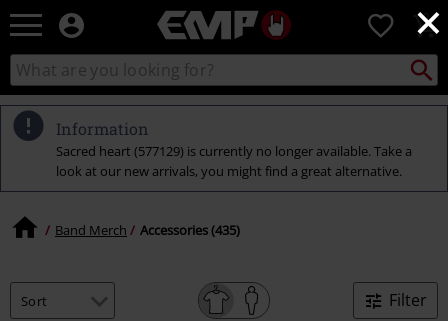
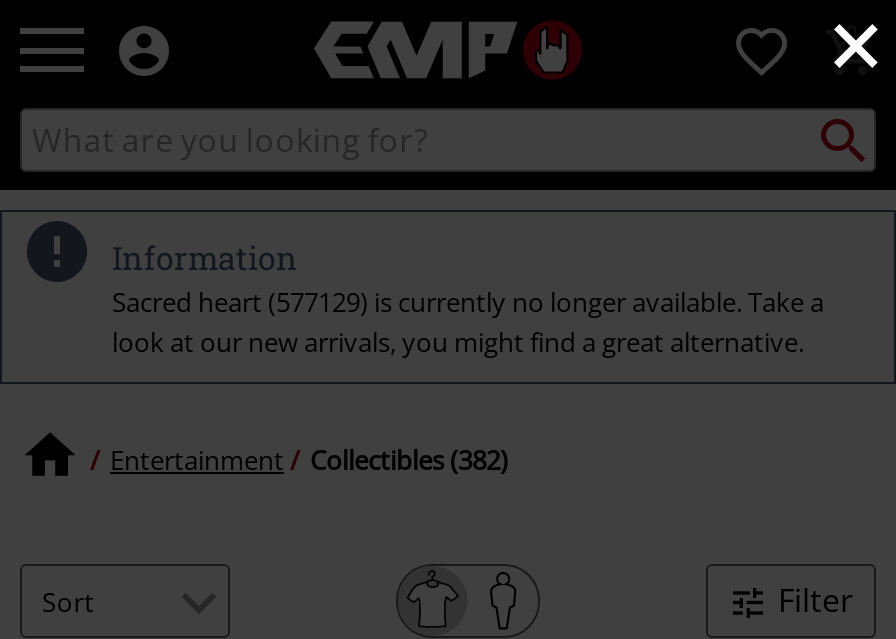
- Band Merch
- Accessories (435)
+ Entertainment
+ Collectibles (382)
